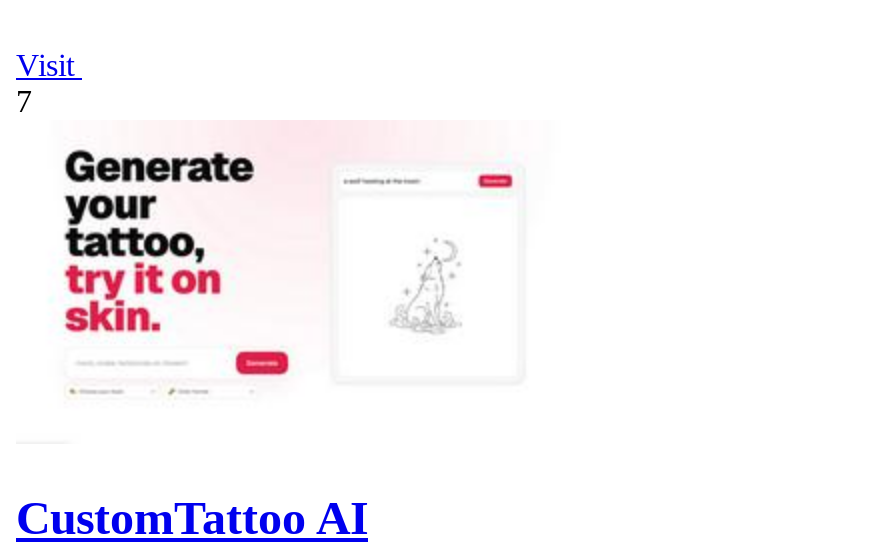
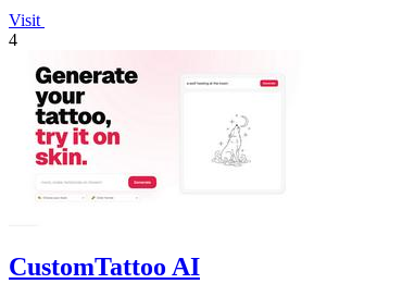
- 7
+ 4
